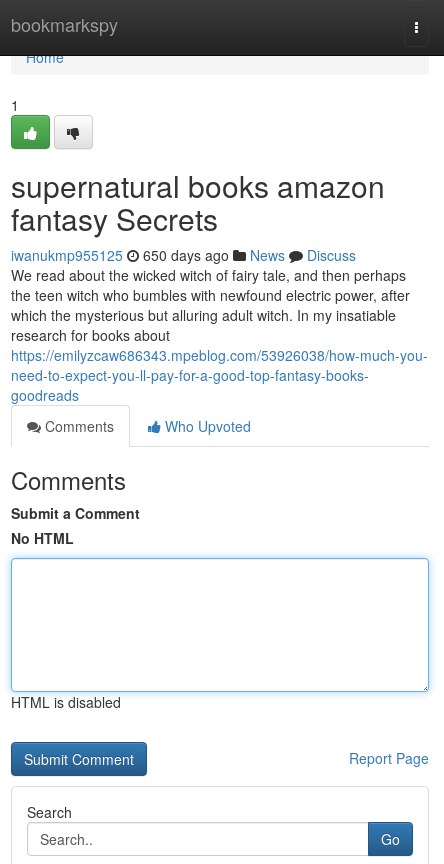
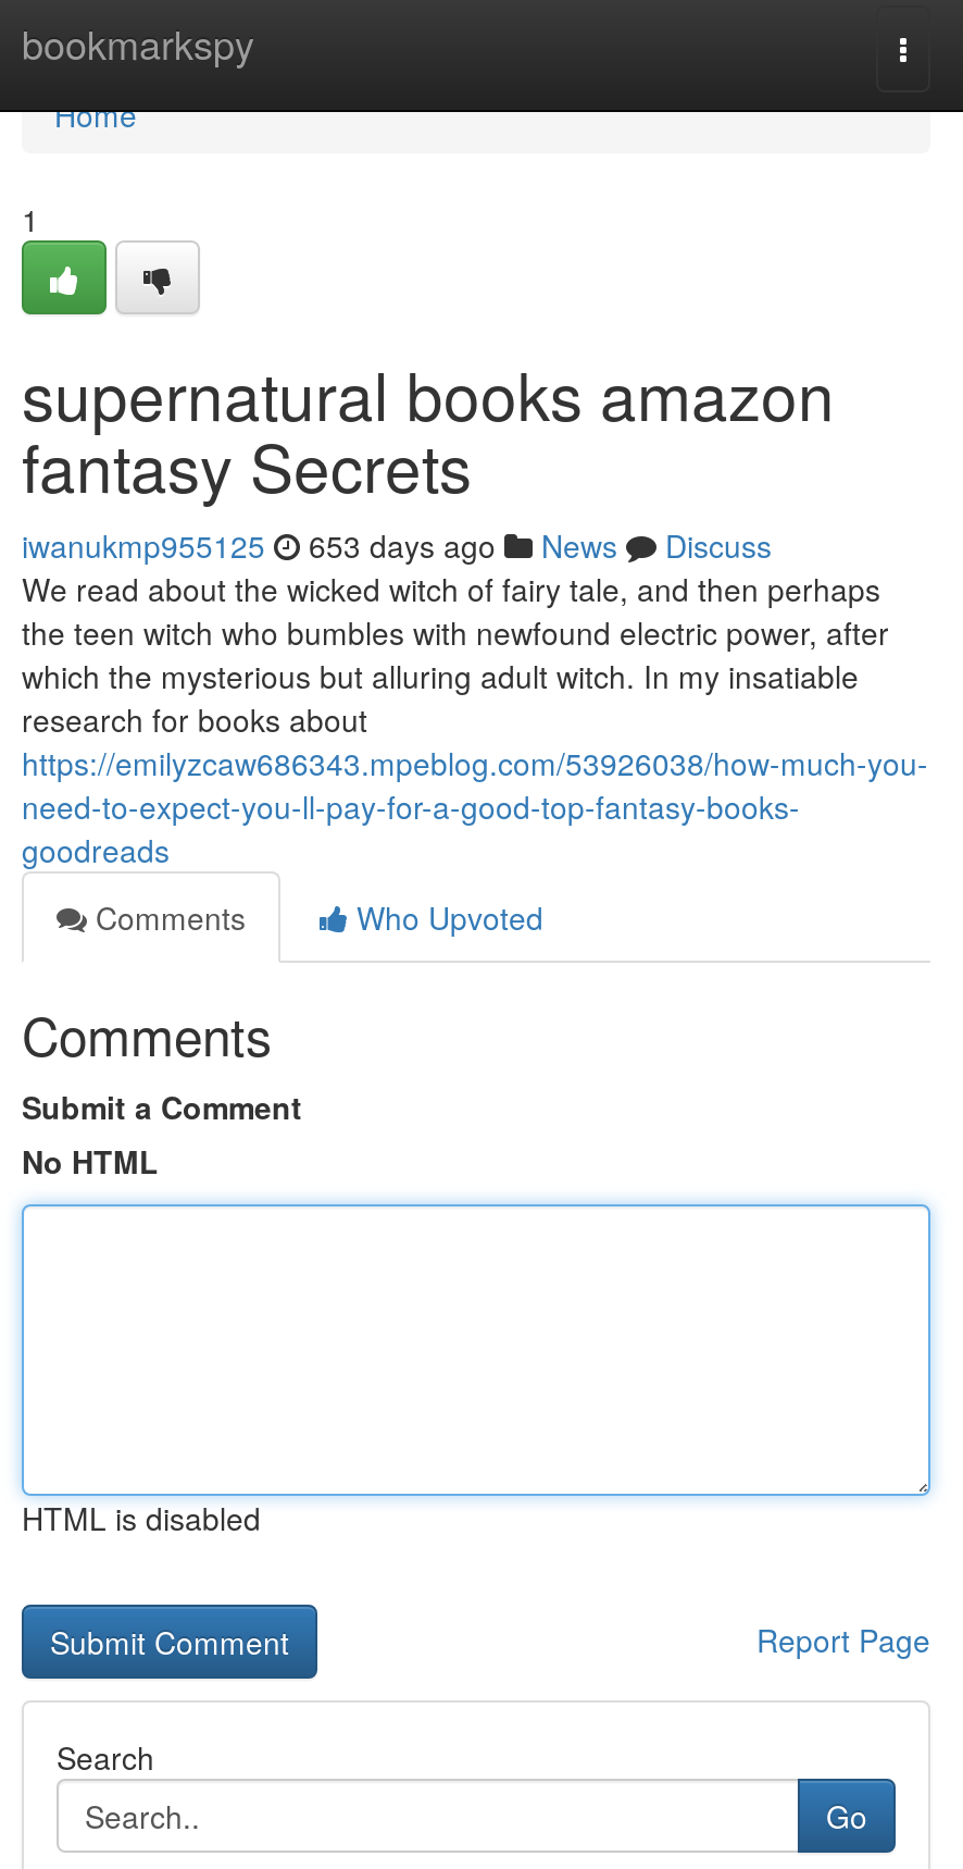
- iwanukmp955125 650 days ago News Discuss
+ iwanukmp955125 653 days ago News Discuss
